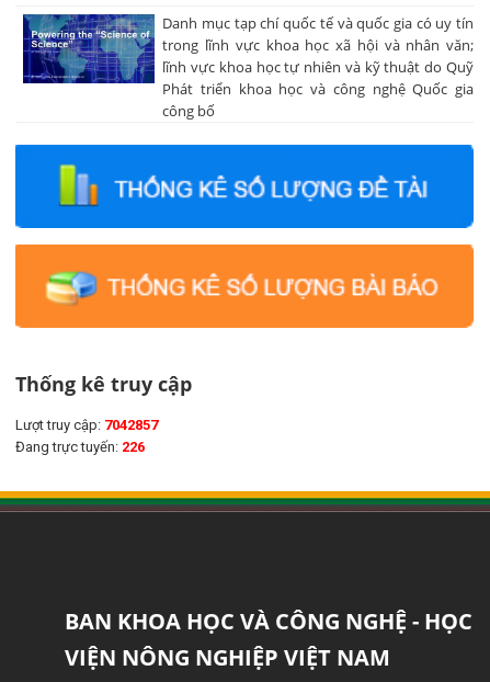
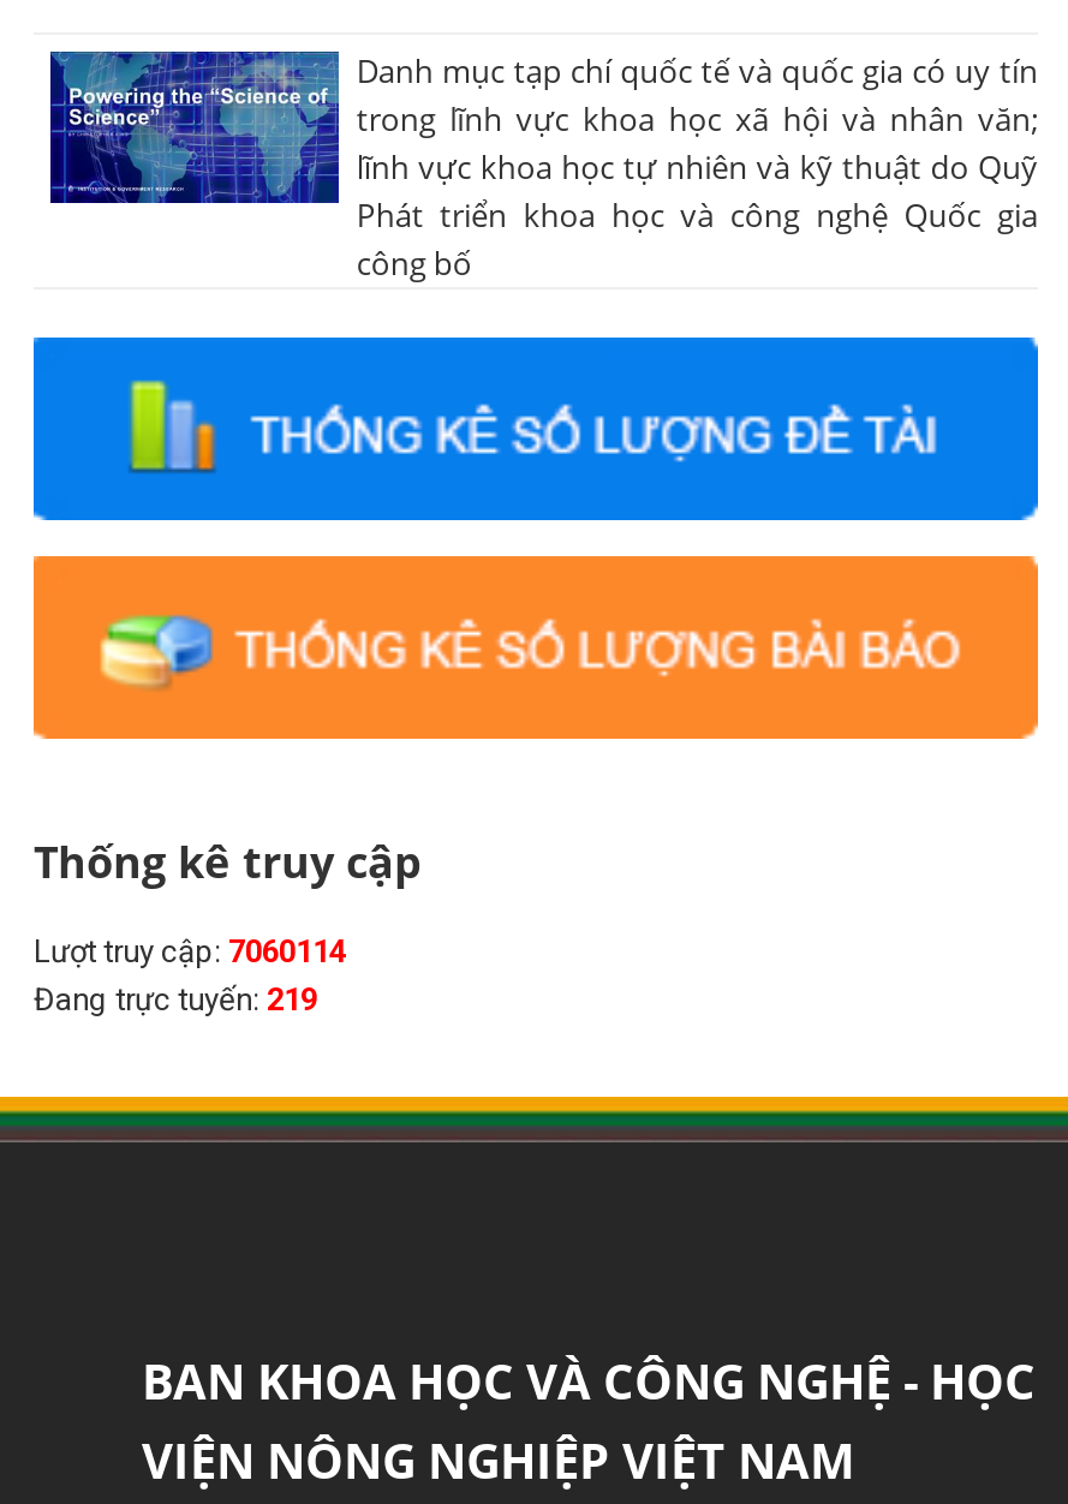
- Lượt truy cập: 7042857
+ Lượt truy cập: 7060114

- Đang trực tuyến: 226
+ Đang trực tuyến: 219
